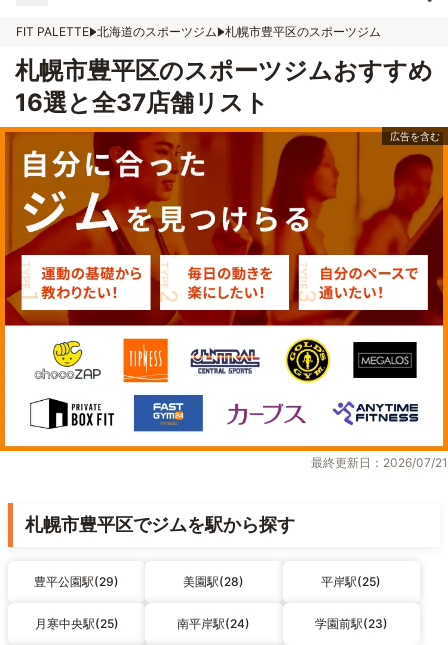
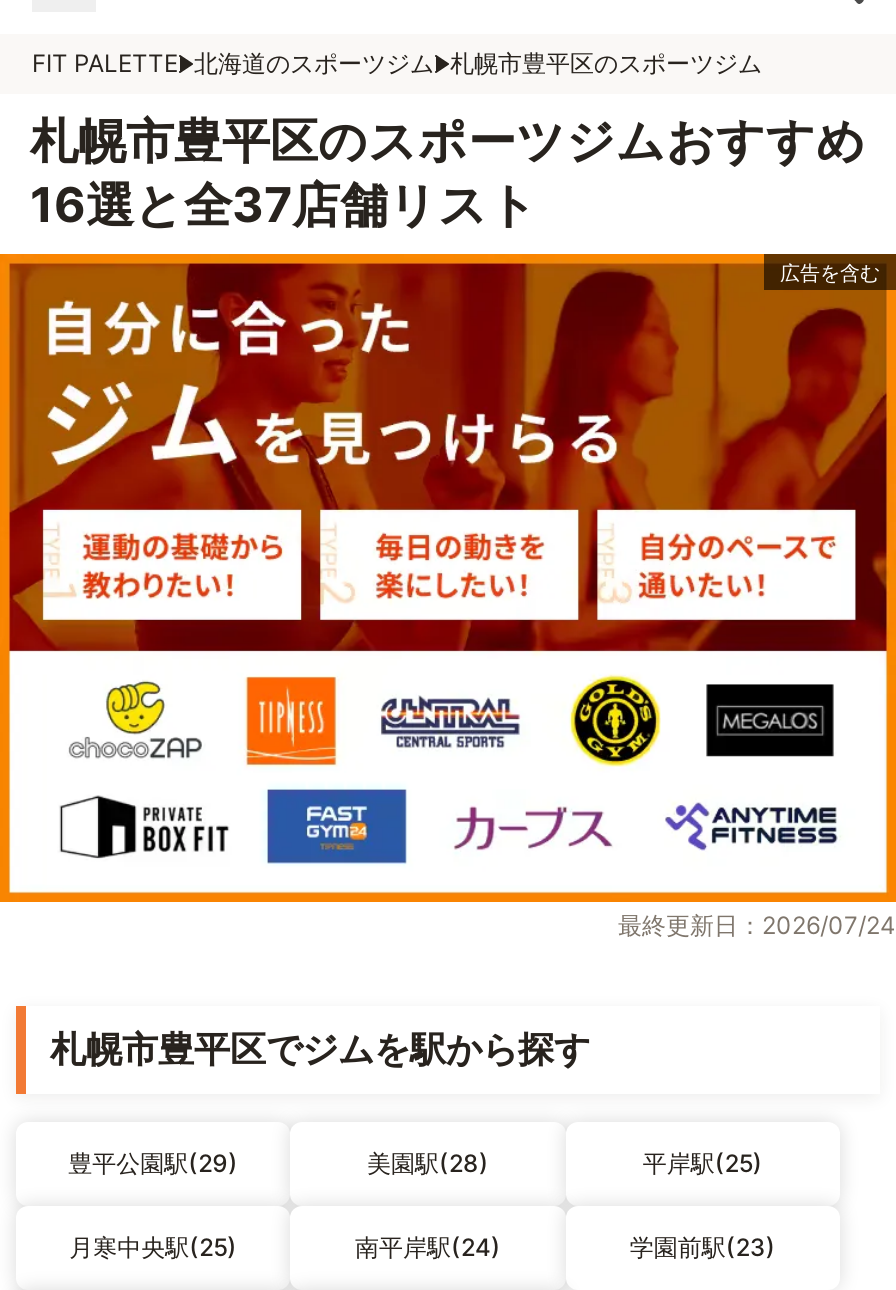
- 最終更新日：2026/07/21
+ 最終更新日：2026/07/24
